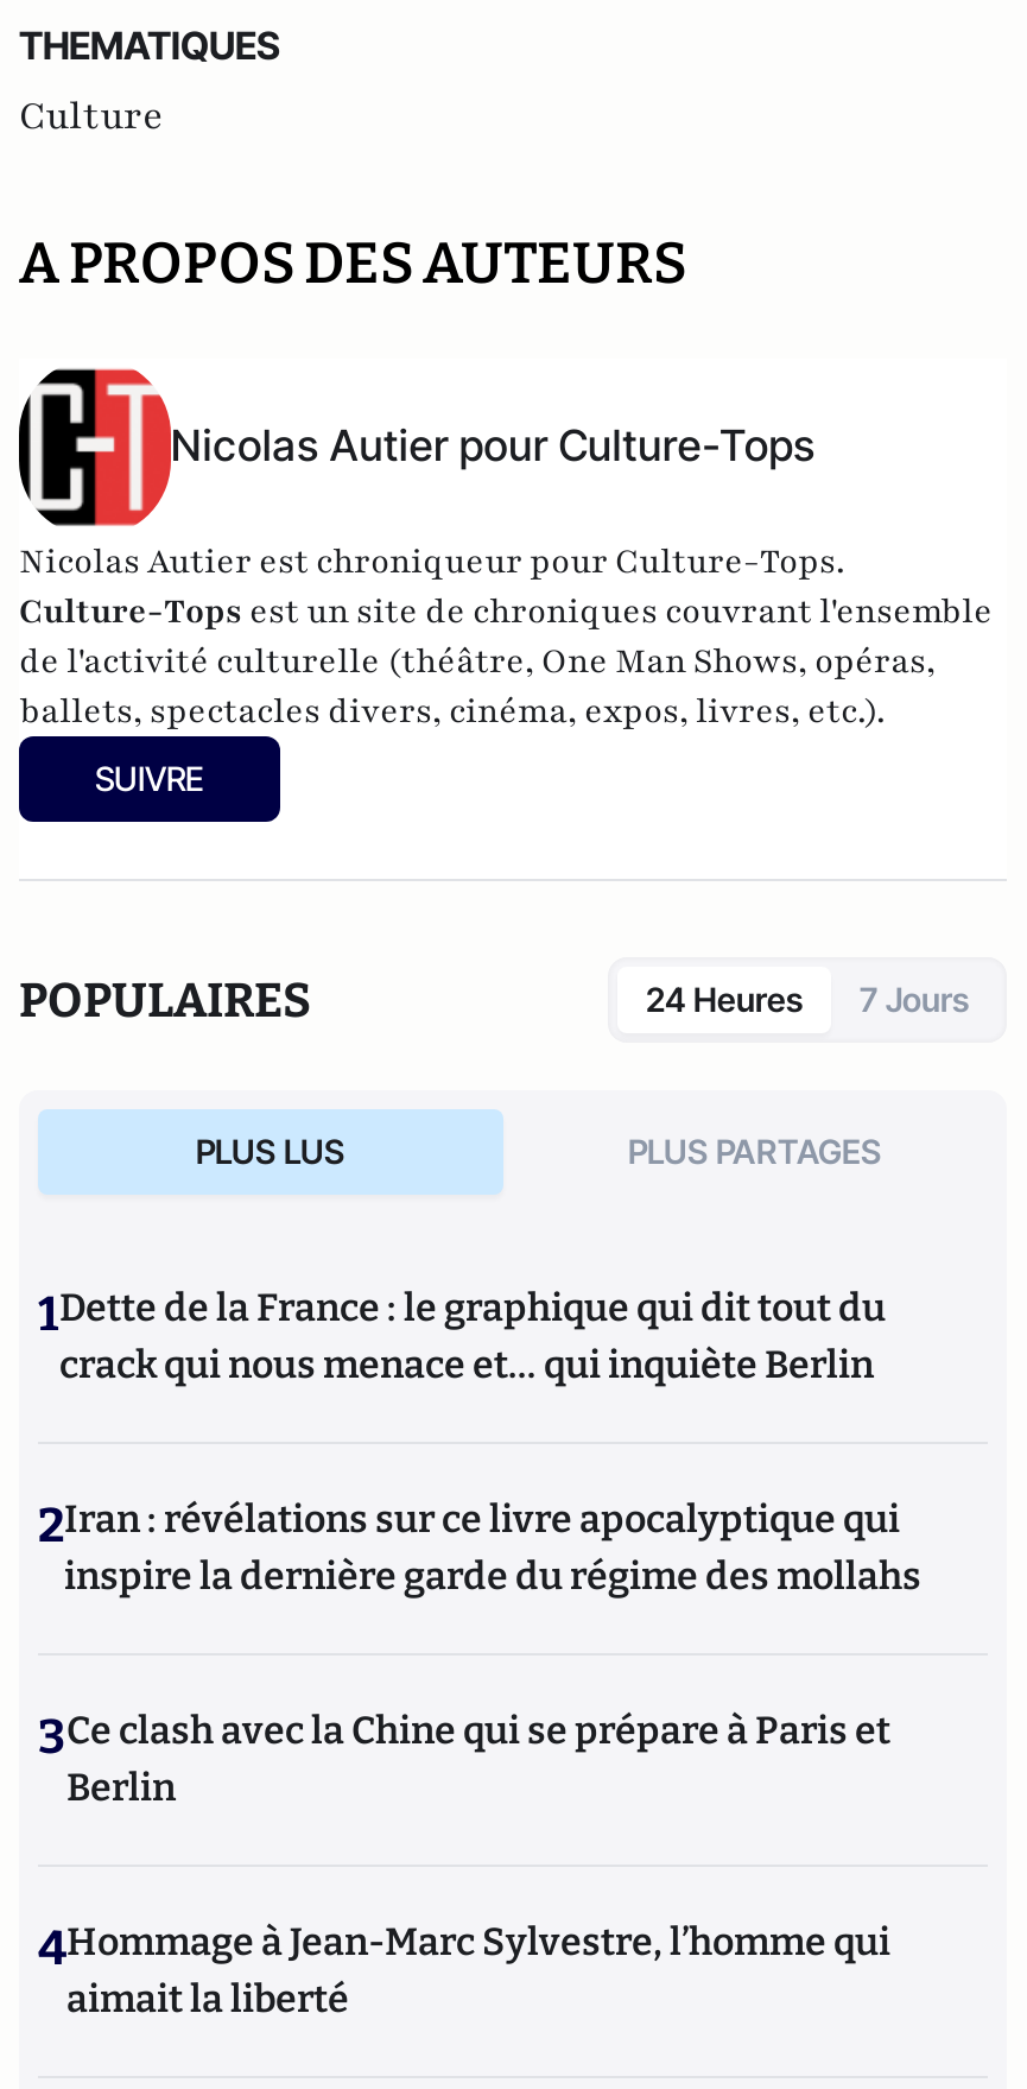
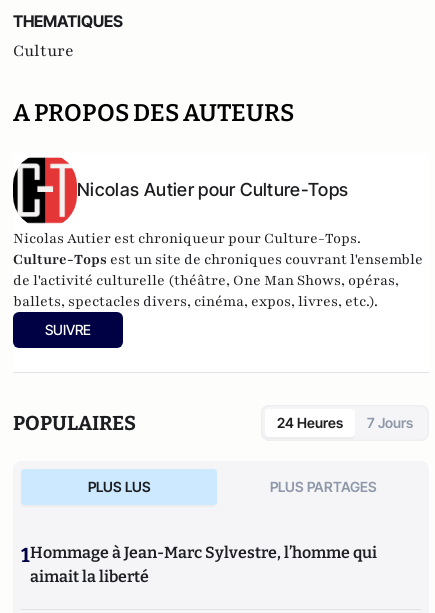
- 1Dette de la France : le graphique qui dit tout du
- crack qui nous menace et… qui inquiète Berlin
- 2Iran : révélations sur ce livre apocalyptique qui
- inspire la dernière garde du régime des mollahs
- 3Ce clash avec la Chine qui se prépare à Paris et
- Berlin
- 4Hommage à Jean-Marc Sylvestre, l’homme qui
+ 1Hommage à Jean-Marc Sylvestre, l’homme qui
